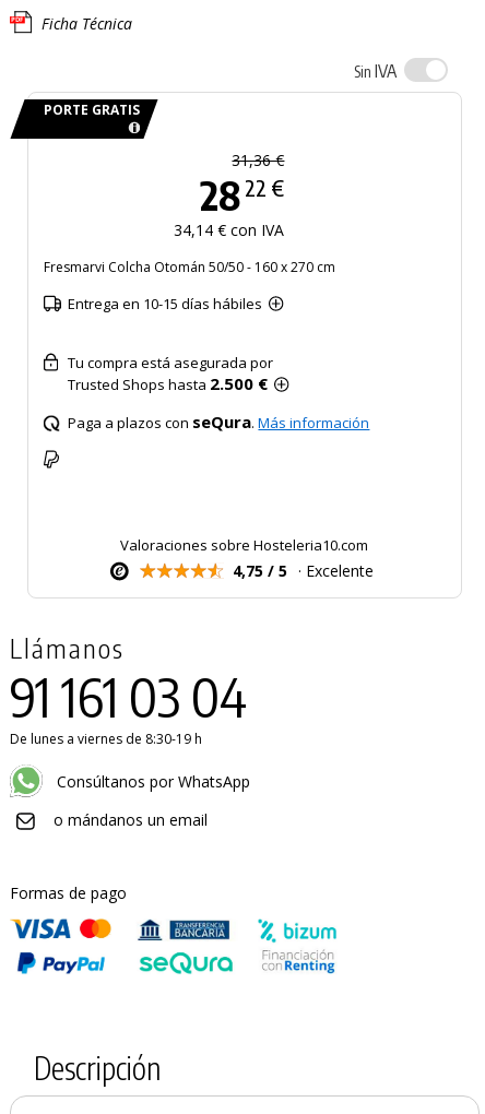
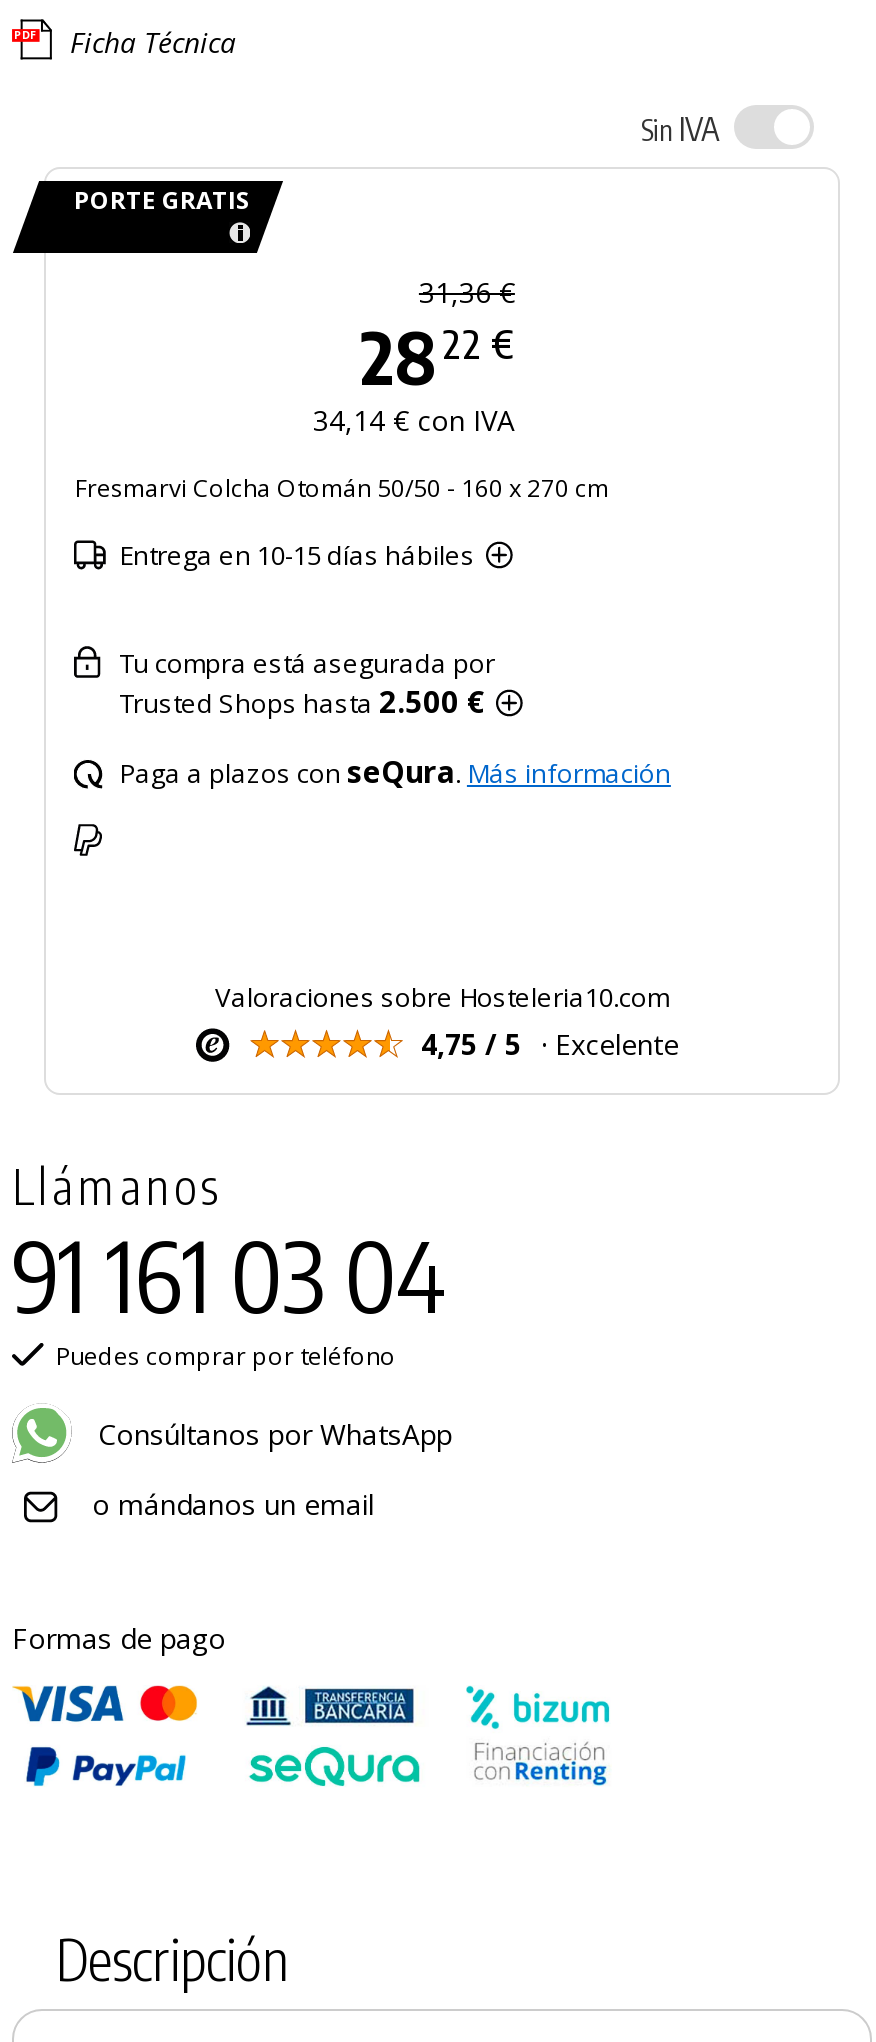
- De lunes a viernes de 8:30-19 h
+ Puedes comprar por teléfono
